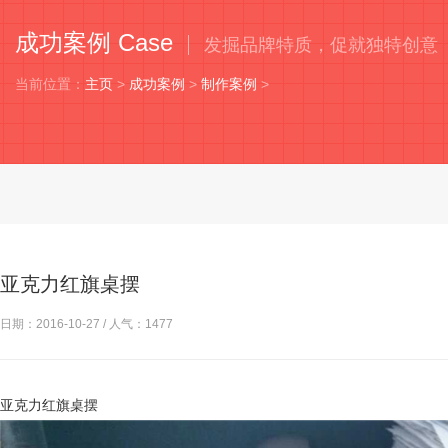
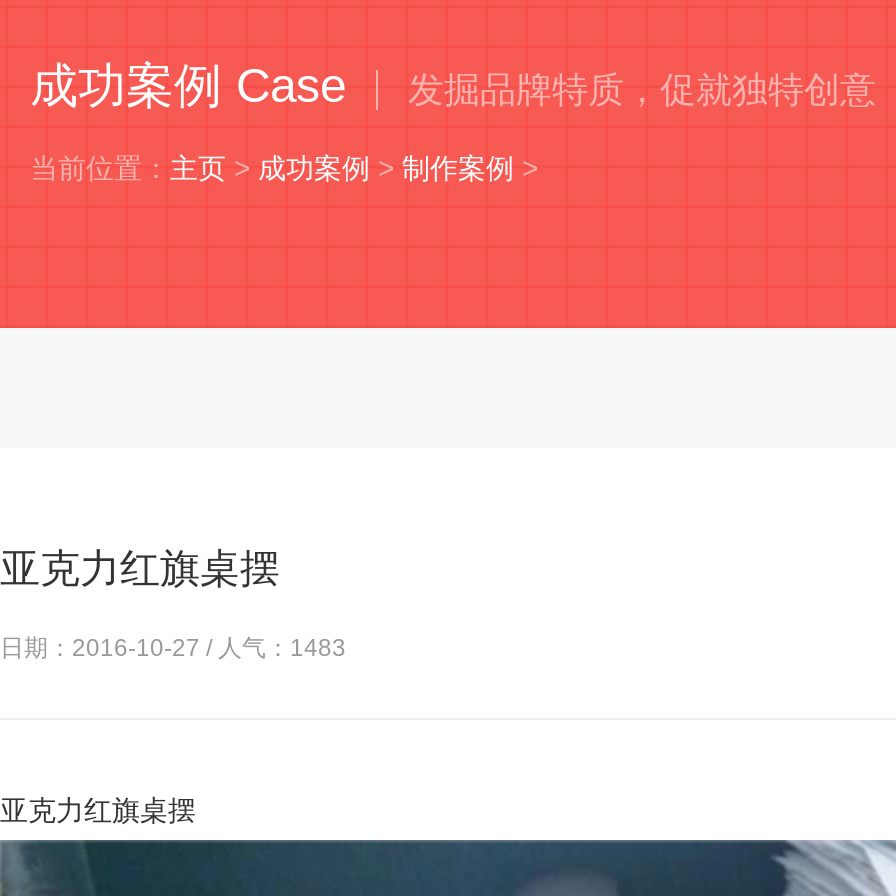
- 日期：2016-10-27 / 人气：1477
+ 日期：2016-10-27 / 人气：1483
